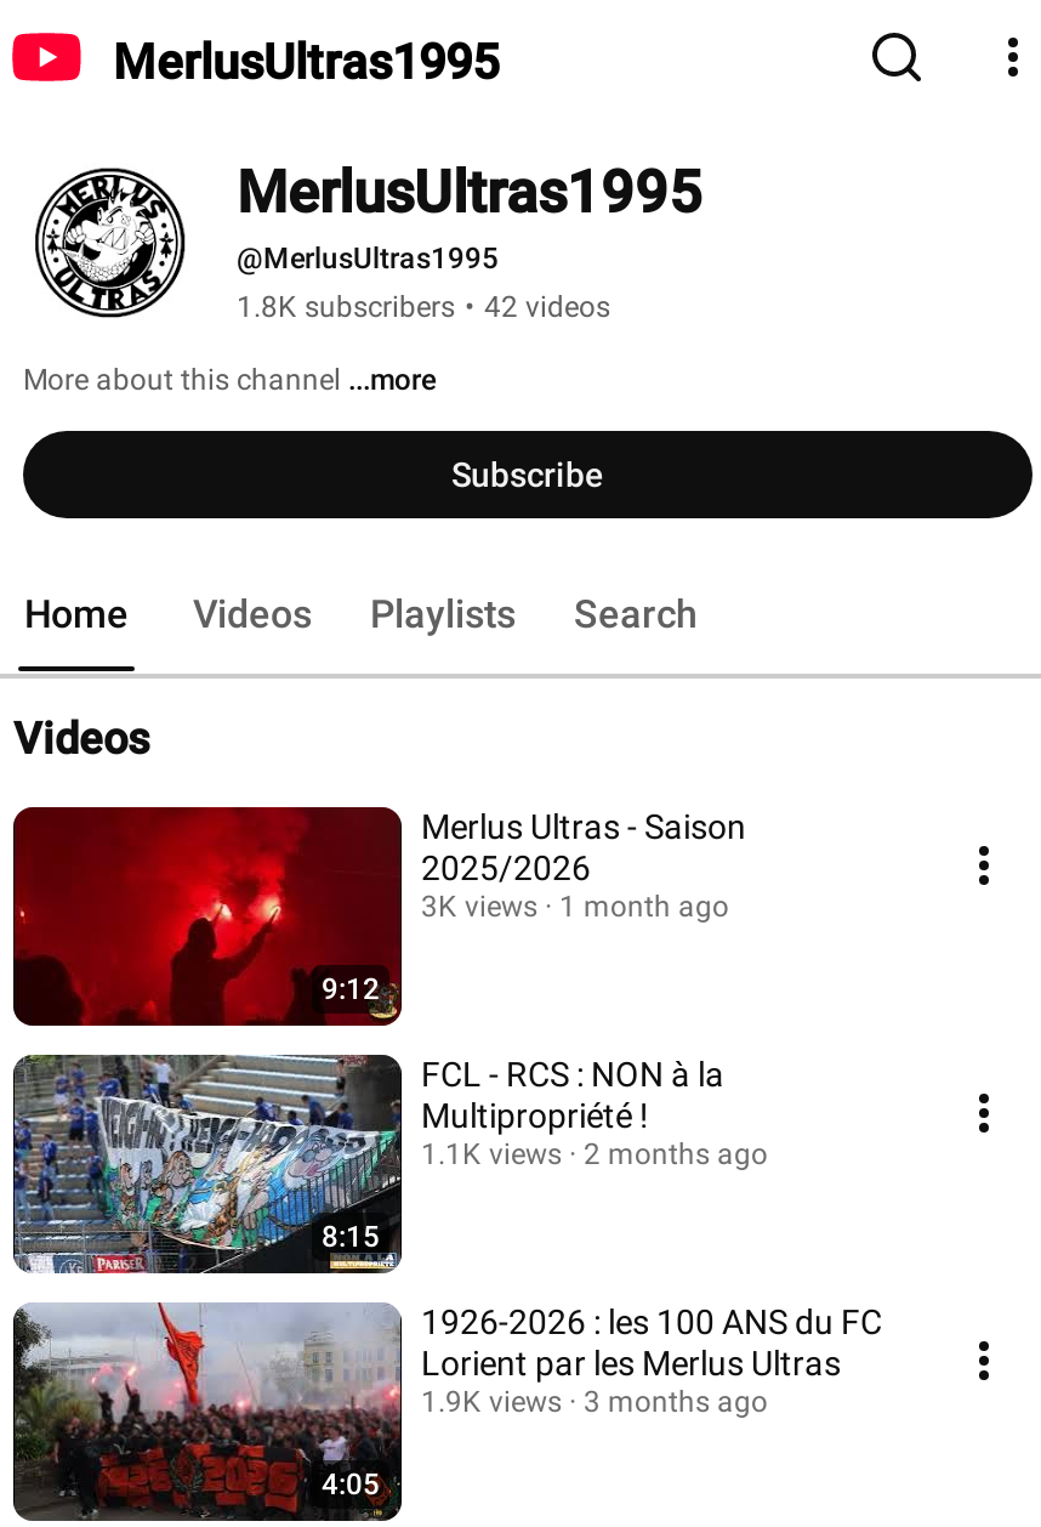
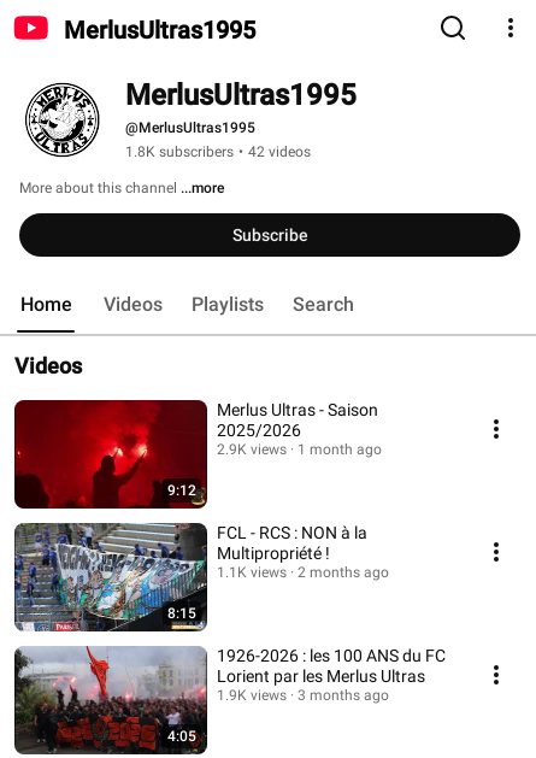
- 3K views 1 month ago
+ 2.9K views 1 month ago
